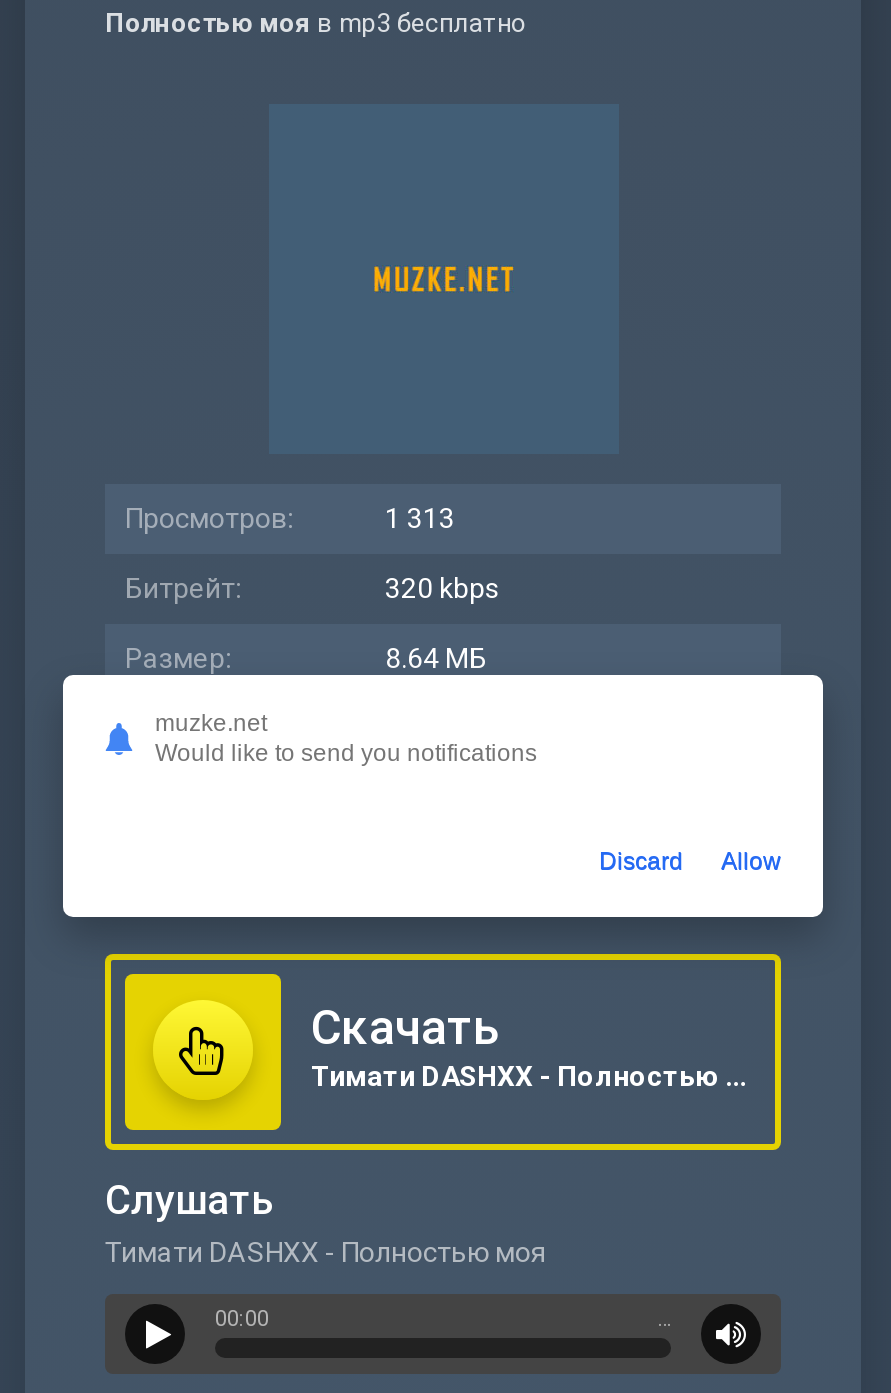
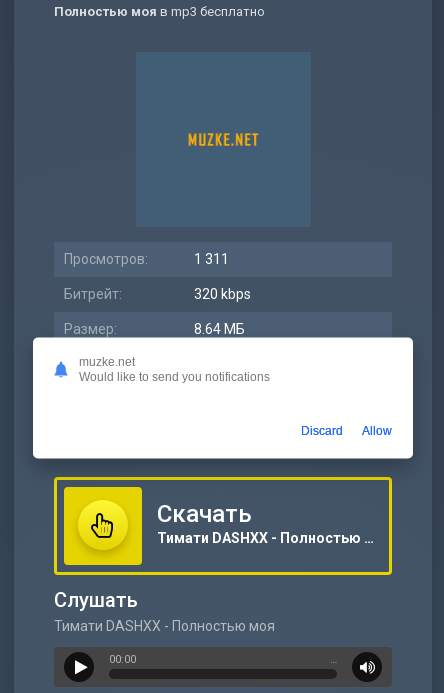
- 1 313
+ 1 311
